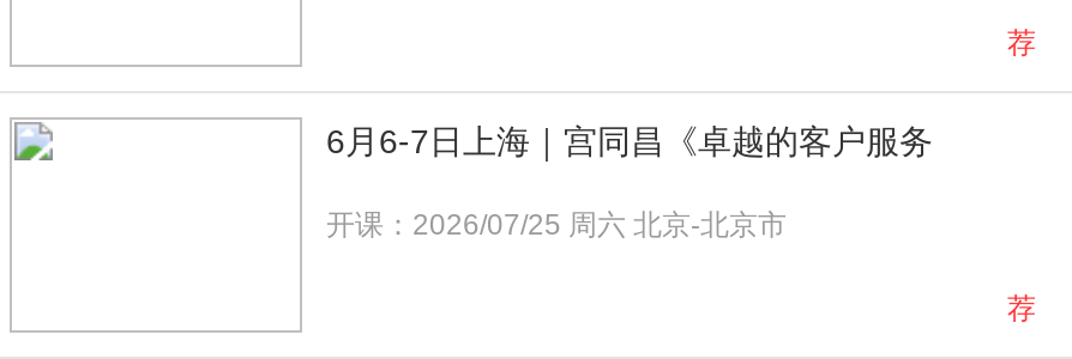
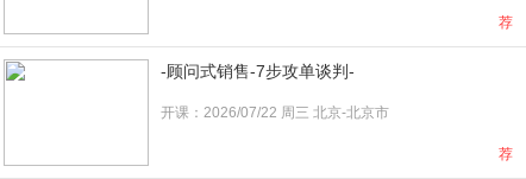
- 6月6-7日上海｜宫同昌《卓越的客户服务
+ -顾问式销售-7步攻单谈判-

- 开课：2026/07/25 周六 北京-北京市
+ 开课：2026/07/22 周三 北京-北京市
